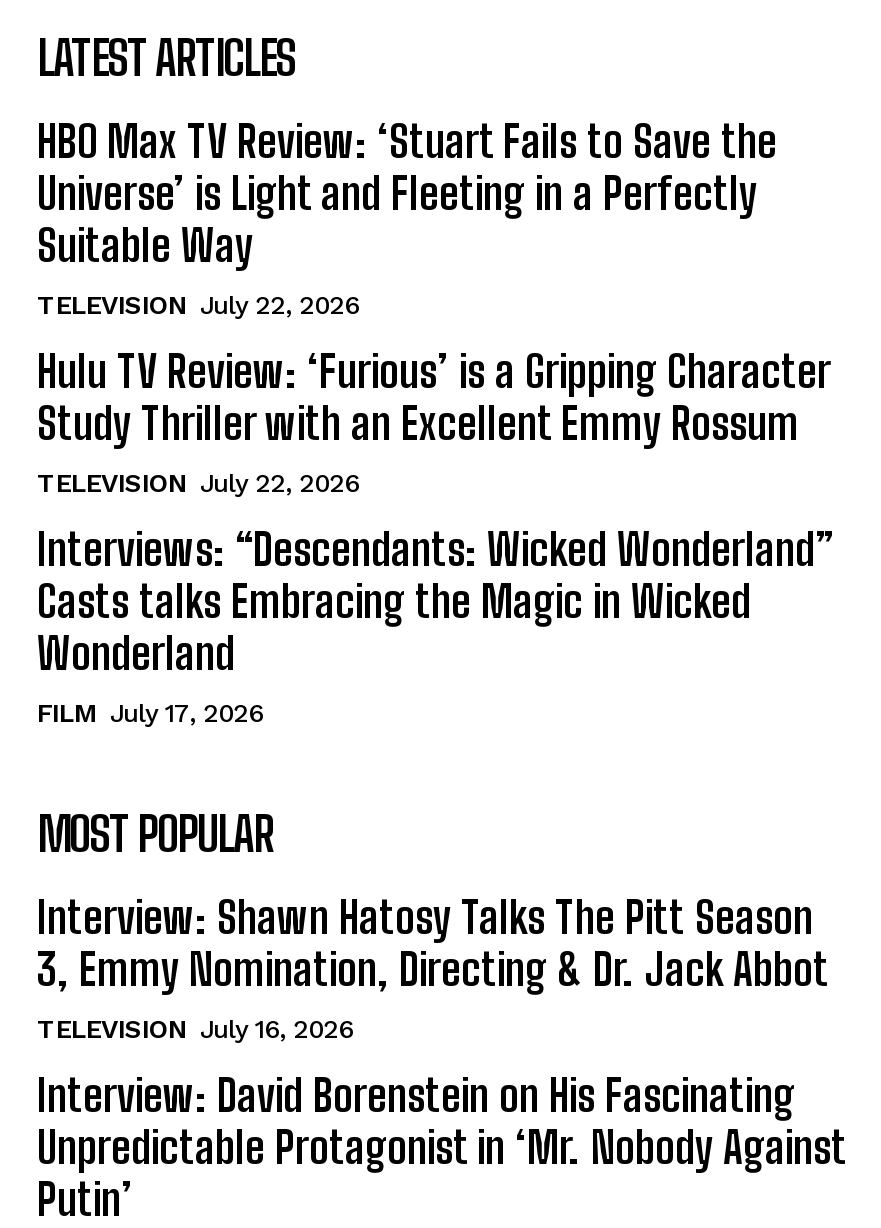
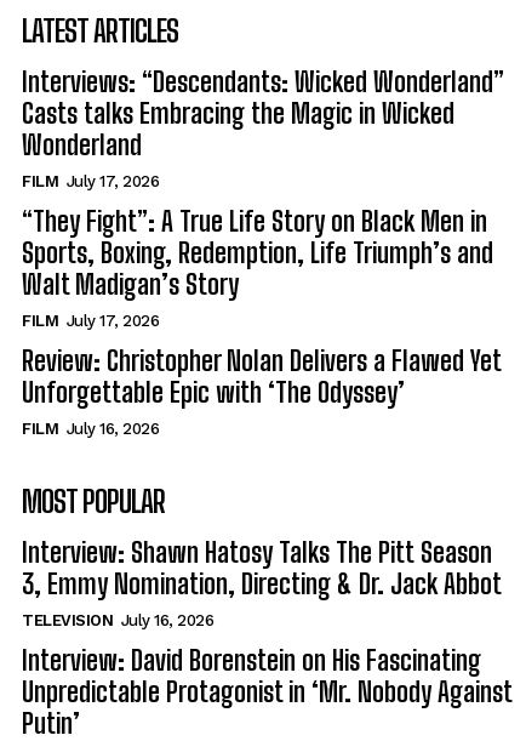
- HBO Max TV Review: ‘Stuart Fails to Save the
- Universe’ is Light and Fleeting in a Perfectly
- Suitable Way
- TELEVISION July 22, 2026
- Hulu TV Review: ‘Furious’ is a Gripping Character
- Study Thriller with an Excellent Emmy Rossum
- TELEVISION July 22, 2026

moved up: Interviews: “Descendants: Wicked Wonderland” | Casts talks Embracing the Magic in Wicked | Wonderland | FILM July 17, 2026

+ “They Fight”: A True Life Story on Black Men in
+ Sports, Boxing, Redemption, Life Triumph’s and
+ Walt Madigan’s Story
+ FILM July 17, 2026
+ Review: Christopher Nolan Delivers a Flawed Yet
+ Unforgettable Epic with ‘The Odyssey’
+ FILM July 16, 2026
